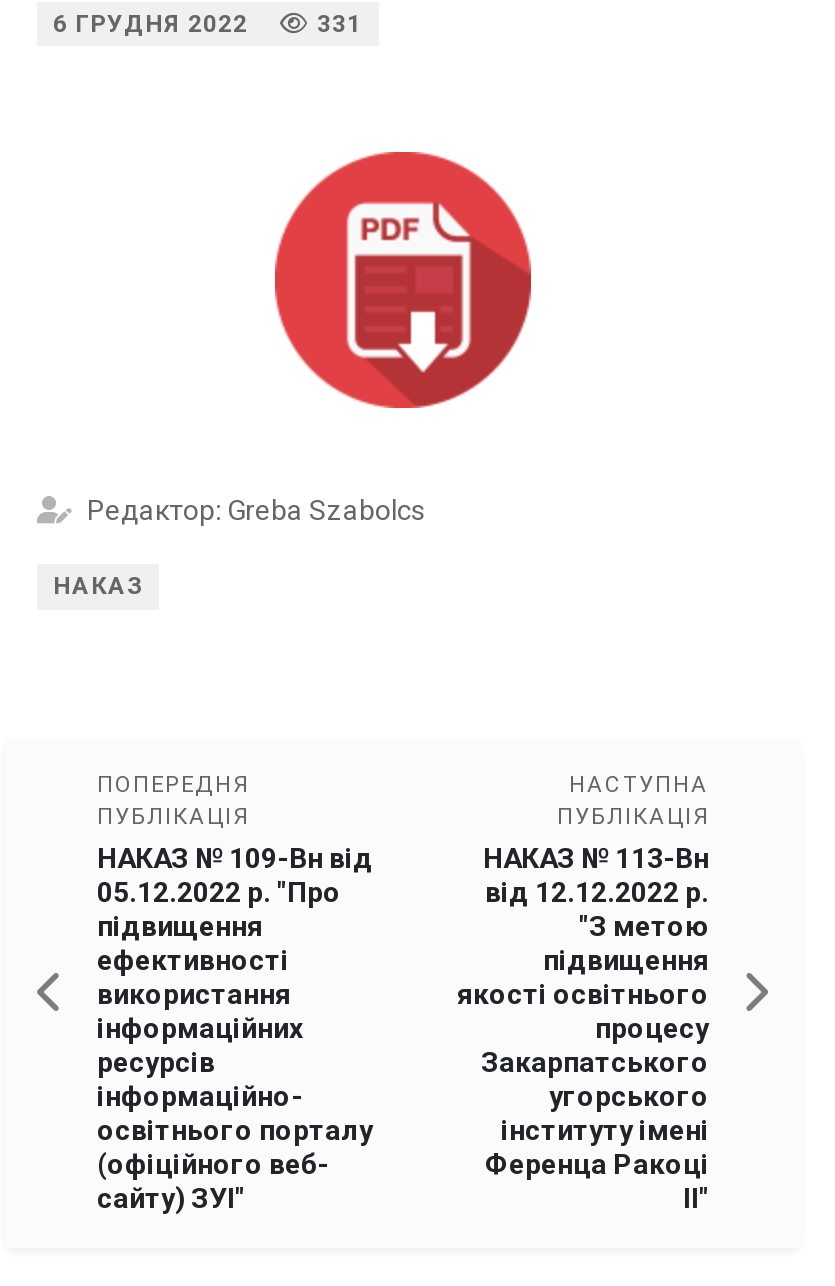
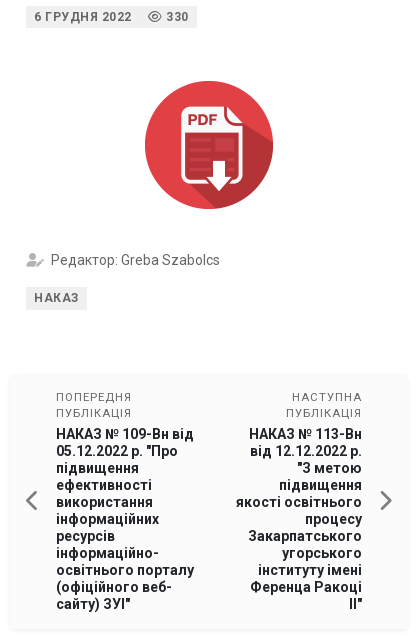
- 331
+ 330
